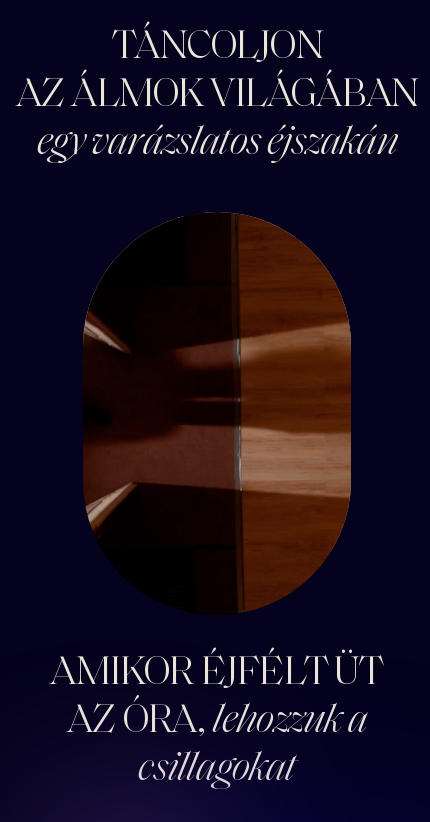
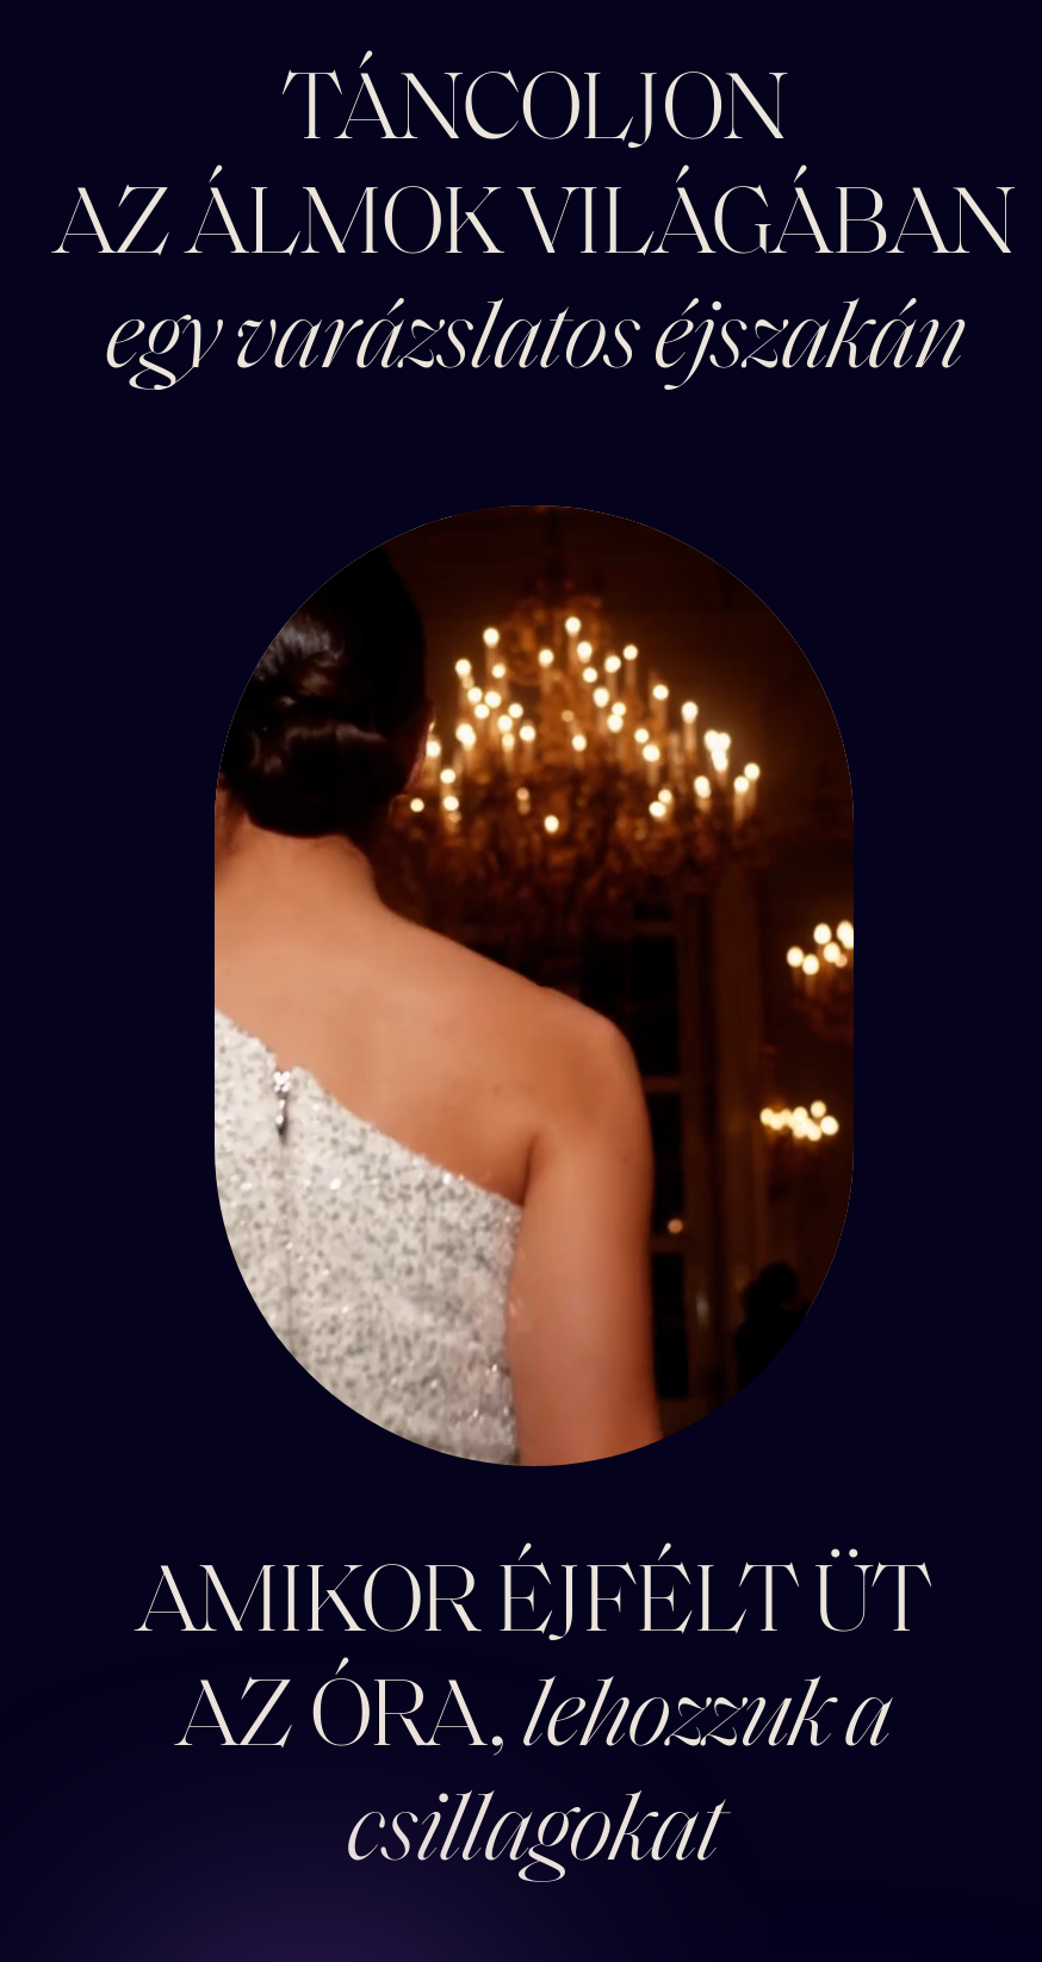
- [image]
+ [image]
